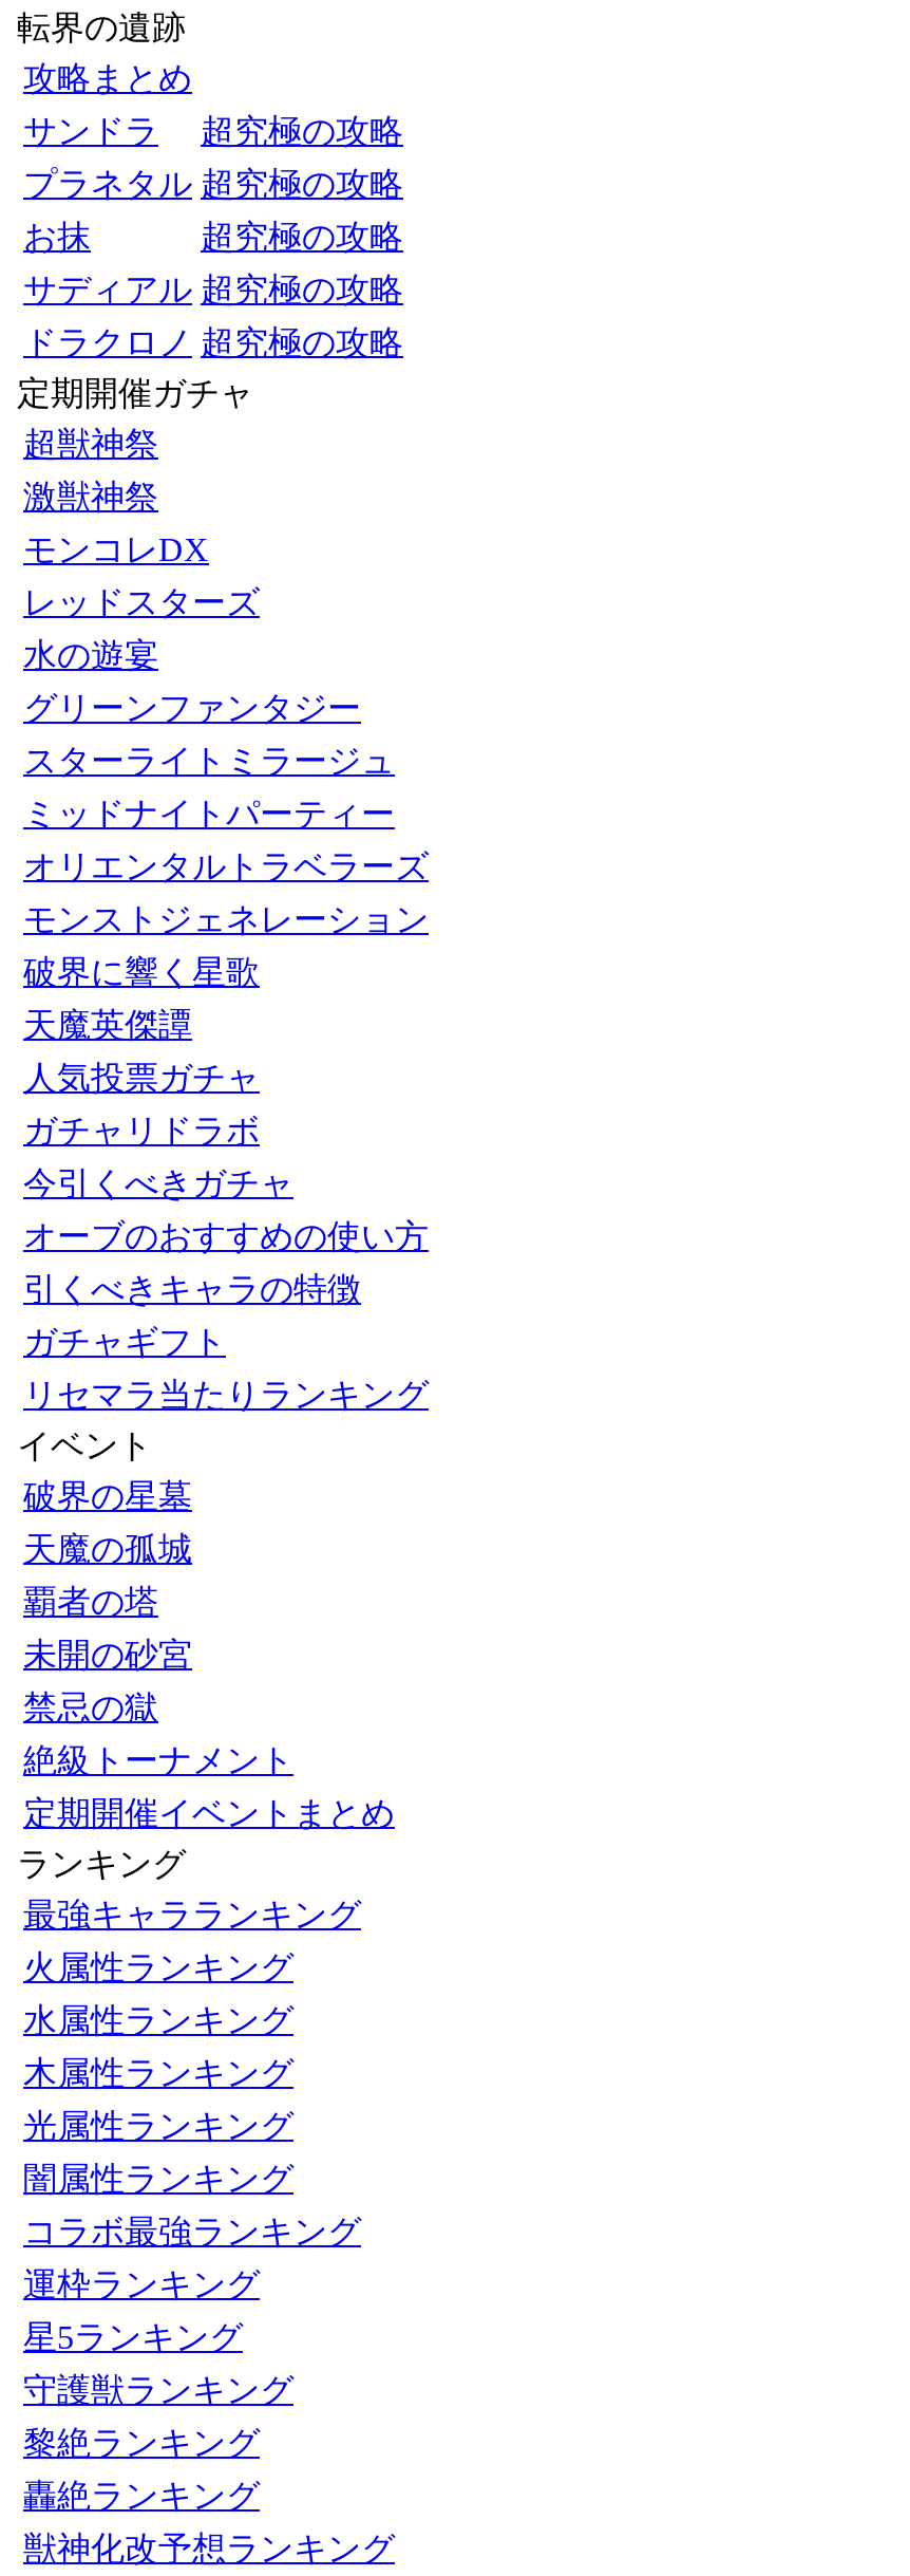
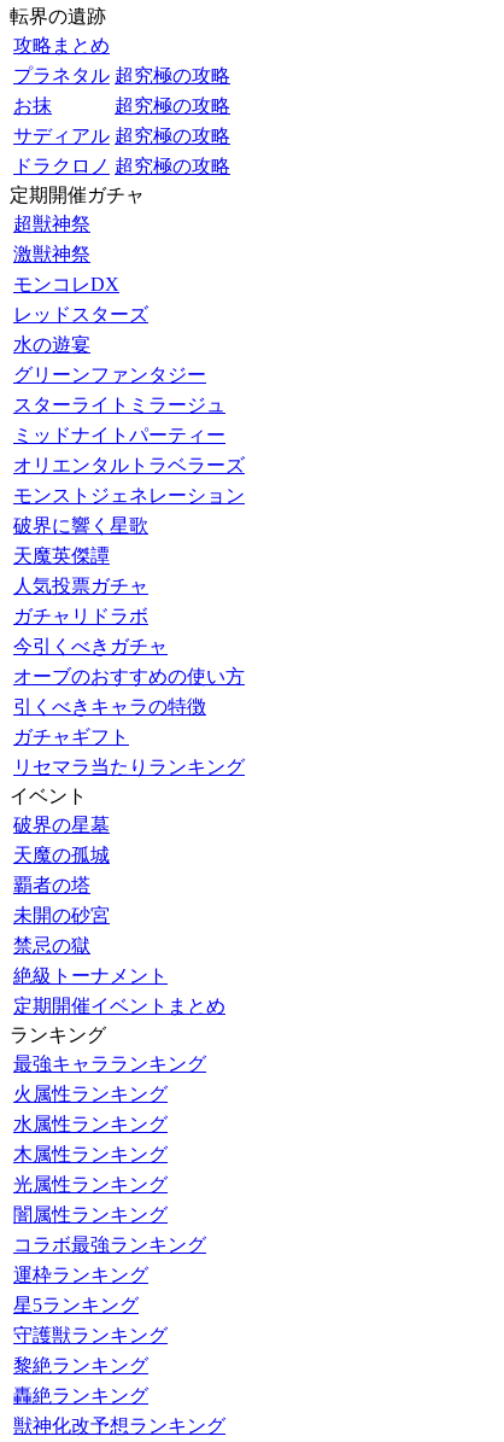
- サンドラ
- 超究極の攻略
